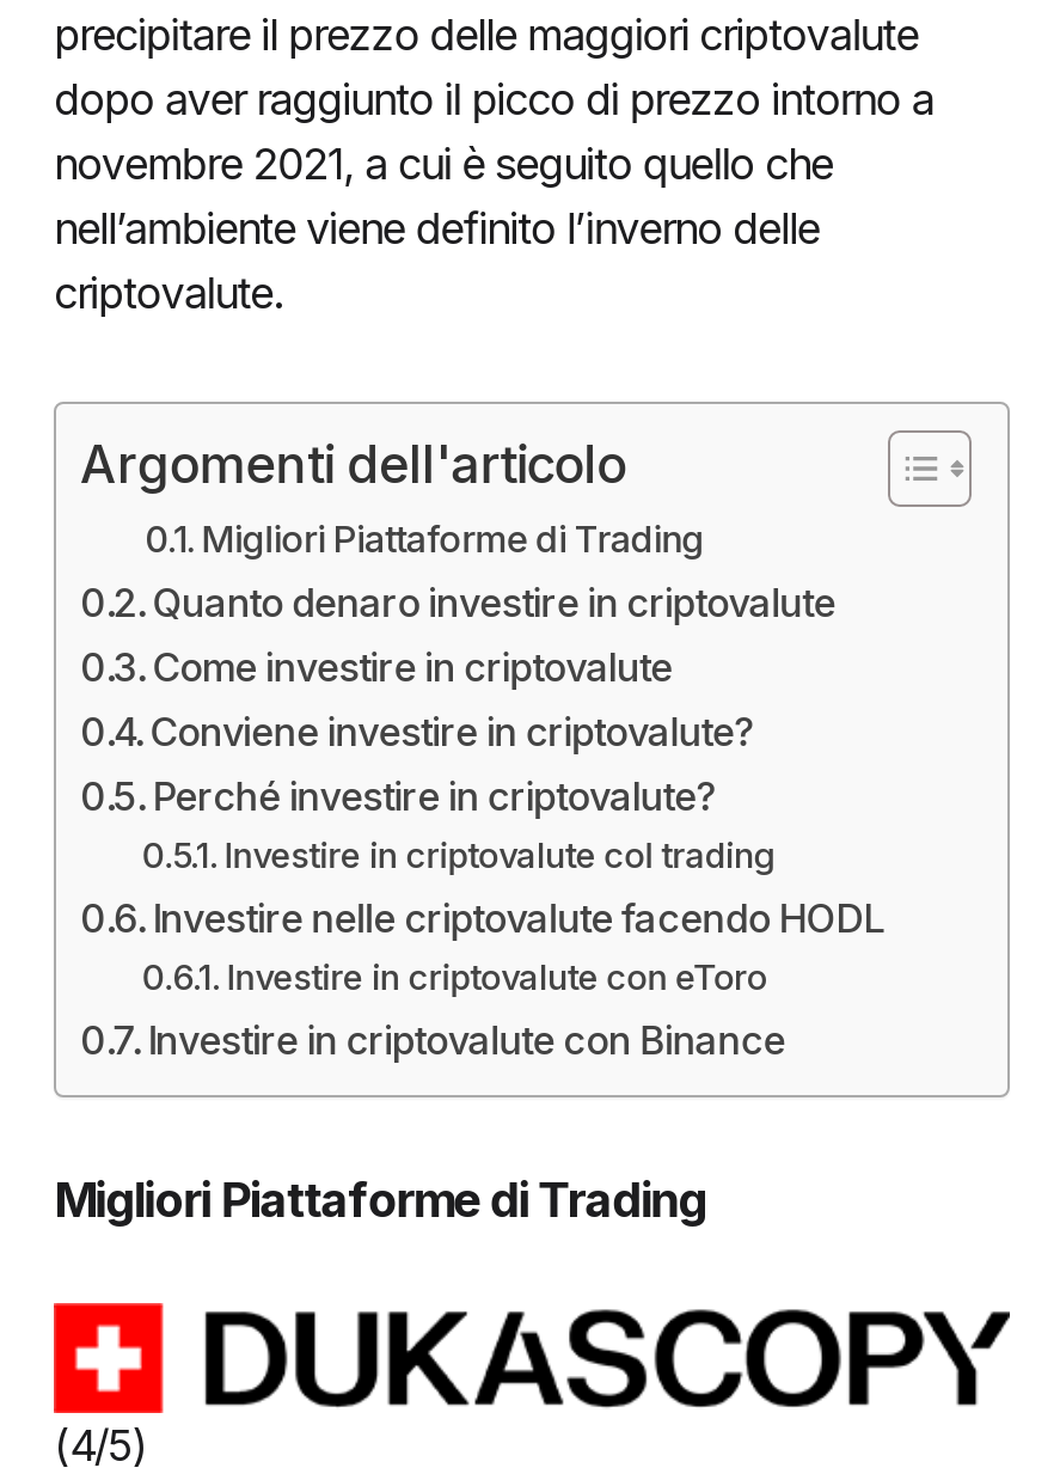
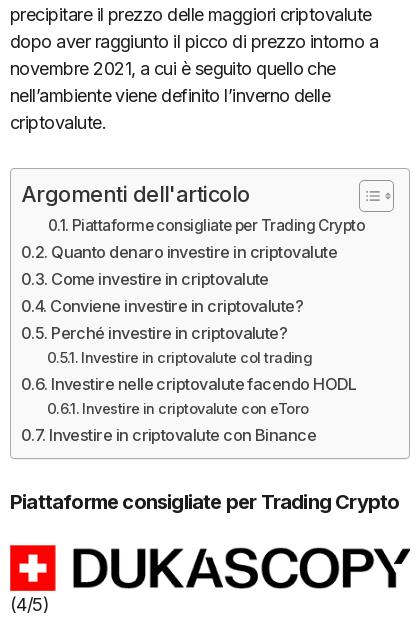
- Migliori Piattaforme di Trading
+ Piattaforme consigliate per Trading Crypto

- Migliori Piattaforme di Trading
+ Piattaforme consigliate per Trading Crypto
